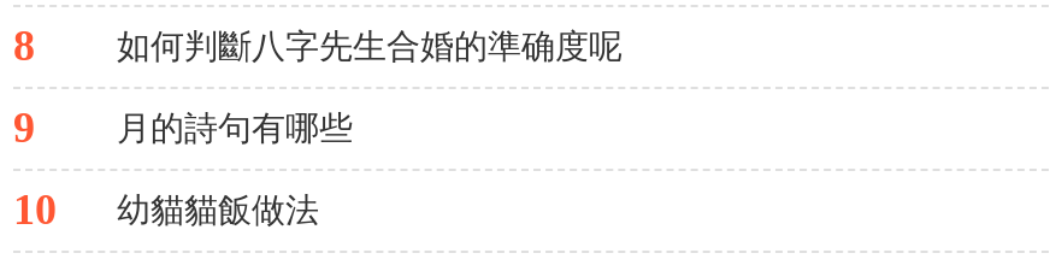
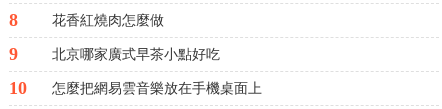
- 如何判斷八字先生合婚的準确度呢
+ 花香紅燒肉怎麼做

- 月的詩句有哪些
+ 北京哪家廣式早茶小點好吃

- 幼貓貓飯做法
+ 怎麼把網易雲音樂放在手機桌面上
